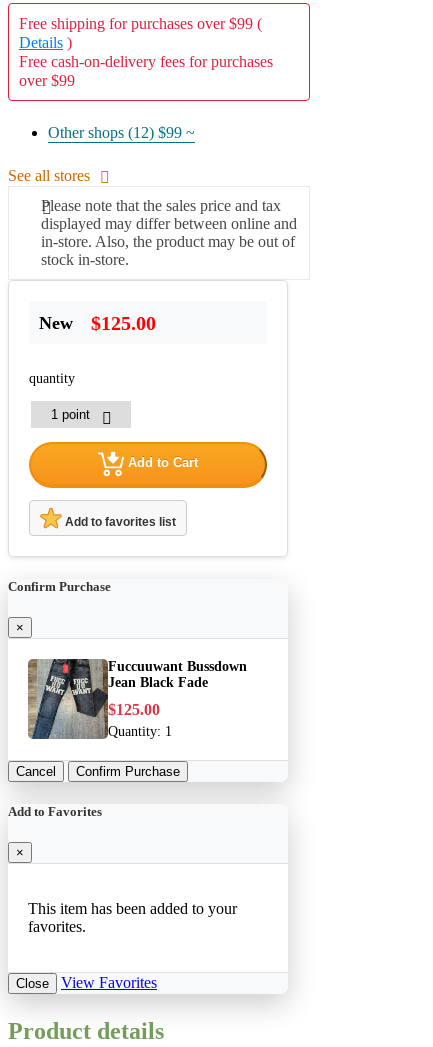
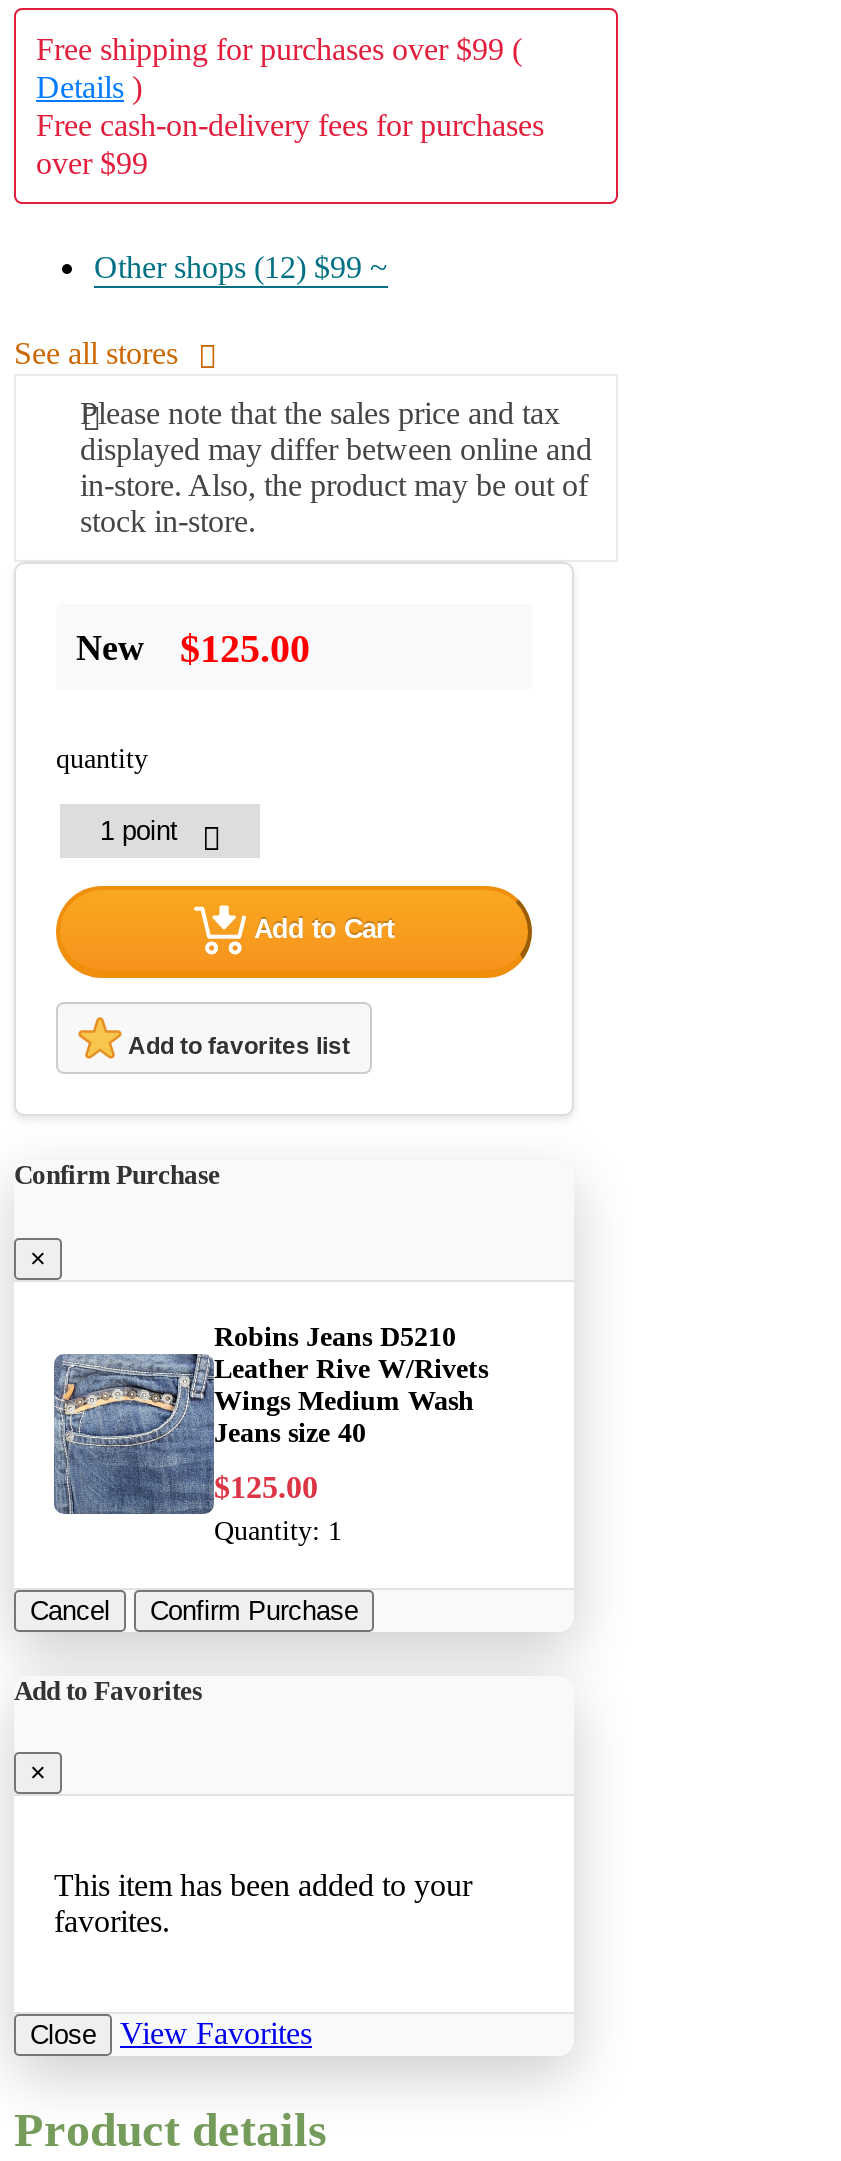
- [image]
- Fuccuuwant Bussdown
- Jean Black Fade
+ [image]
+ Robins Jeans D5210
+ Leather Rive W/Rivets
+ Wings Medium Wash
+ Jeans size 40
